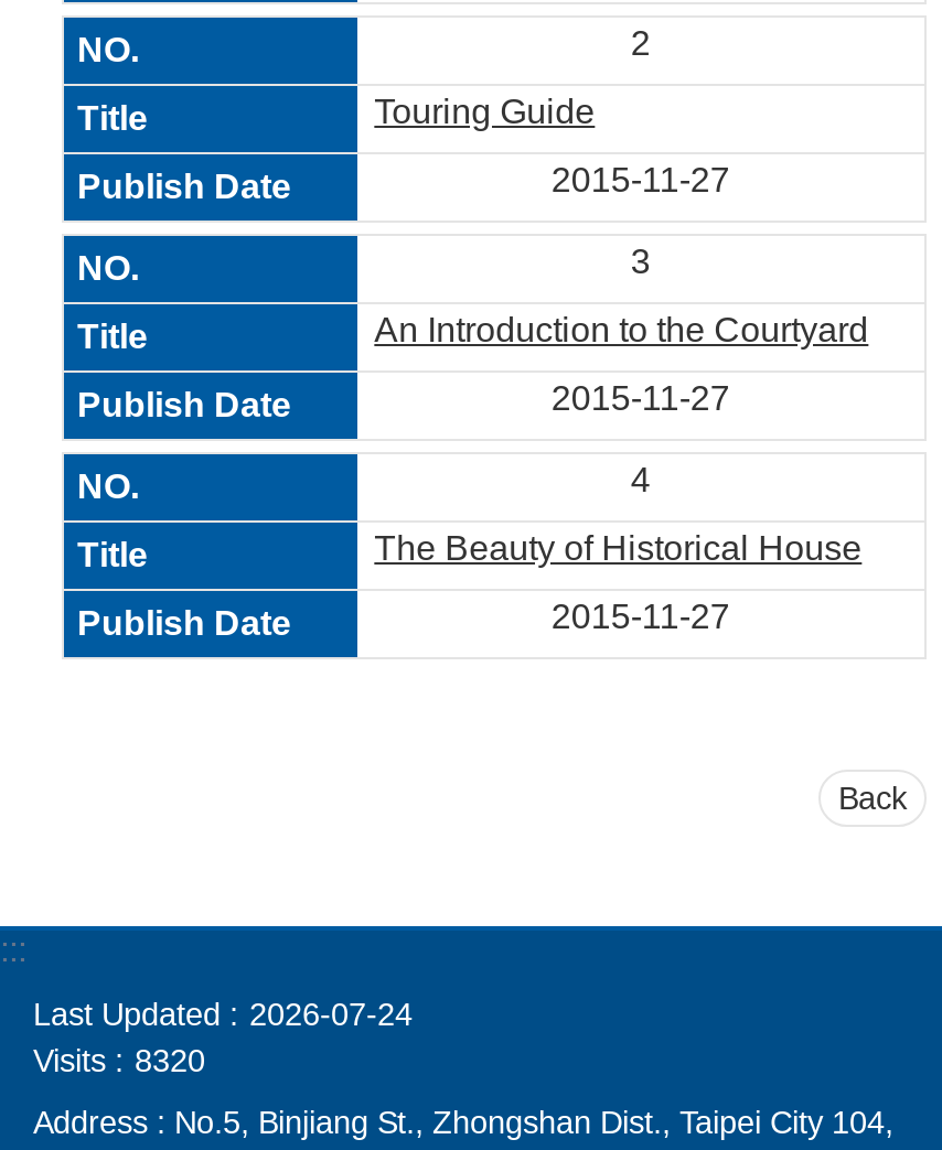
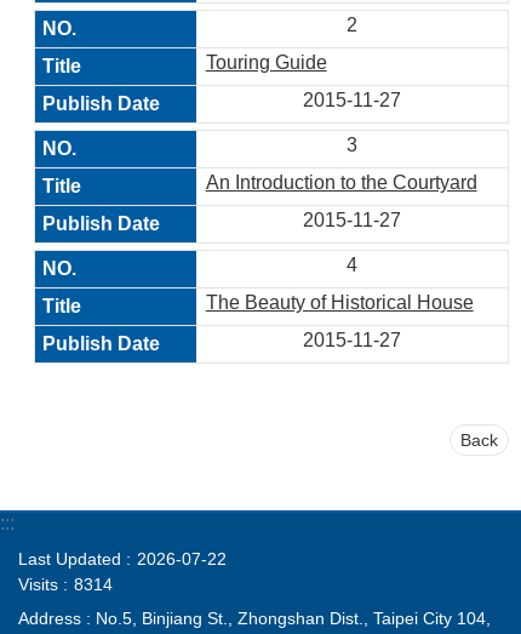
- Last Updated 2026-07-24
+ Last Updated 2026-07-22

- Visits 8320
+ Visits 8314
